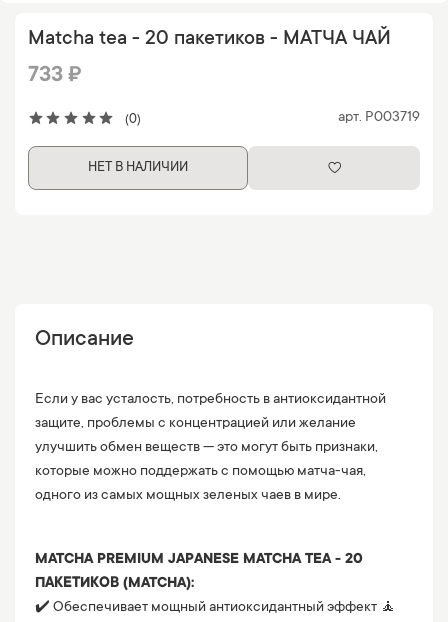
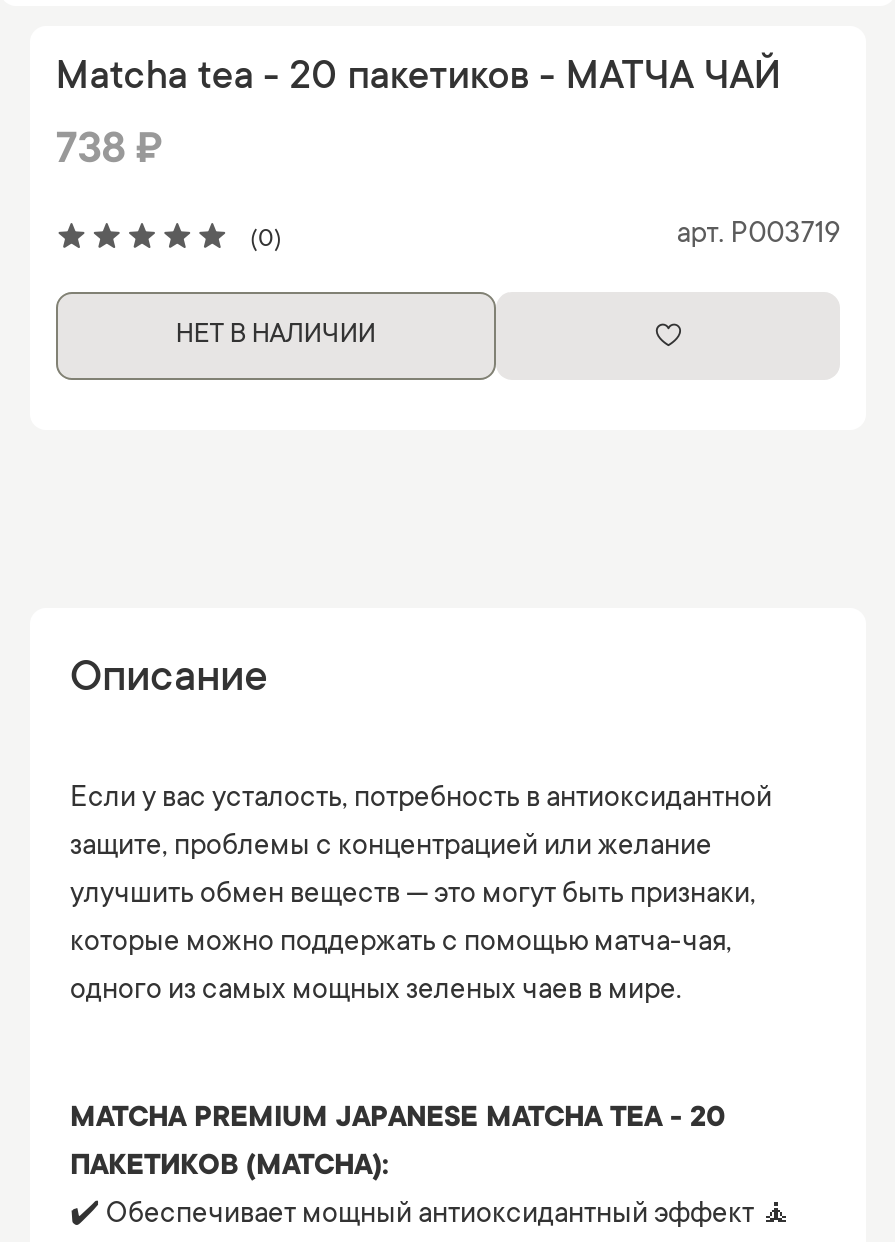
- 733 ₽
+ 738 ₽
